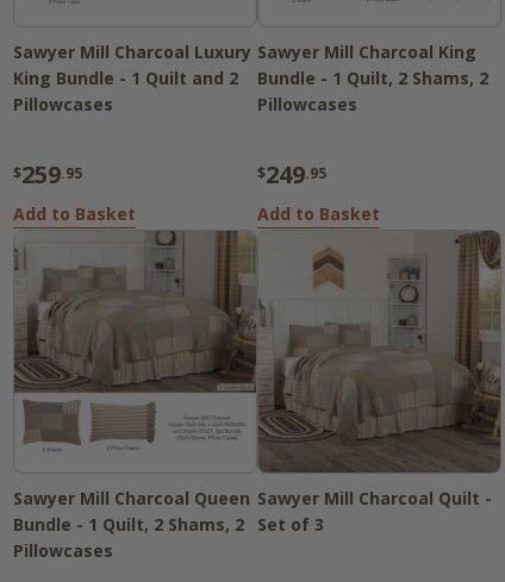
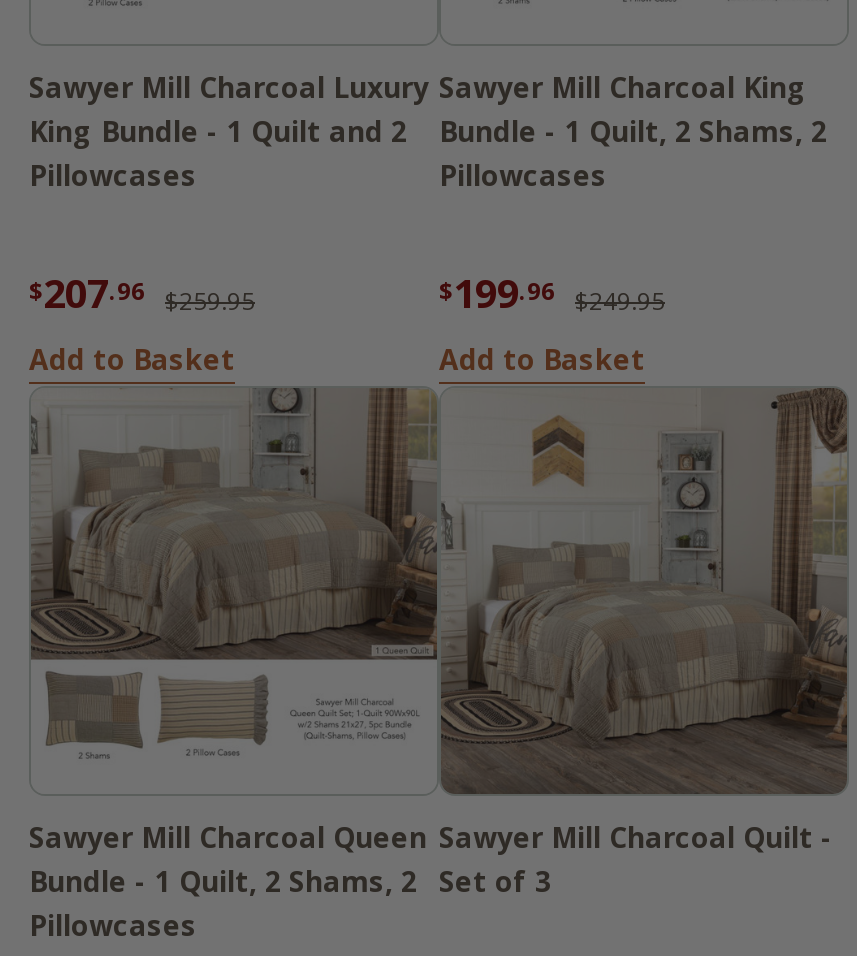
- $259.95
+ $207.96 $259.95

- $249.95
+ $199.96 $249.95
